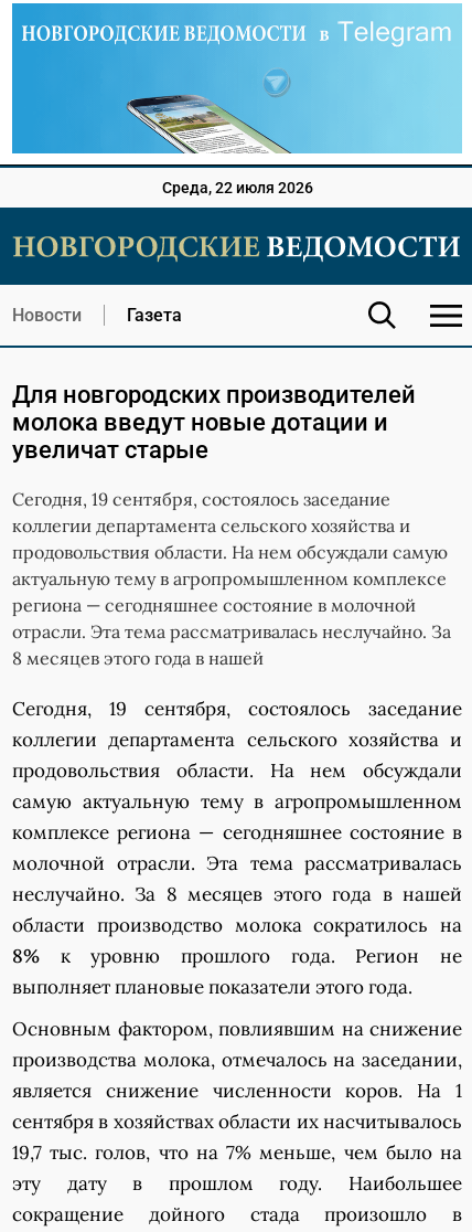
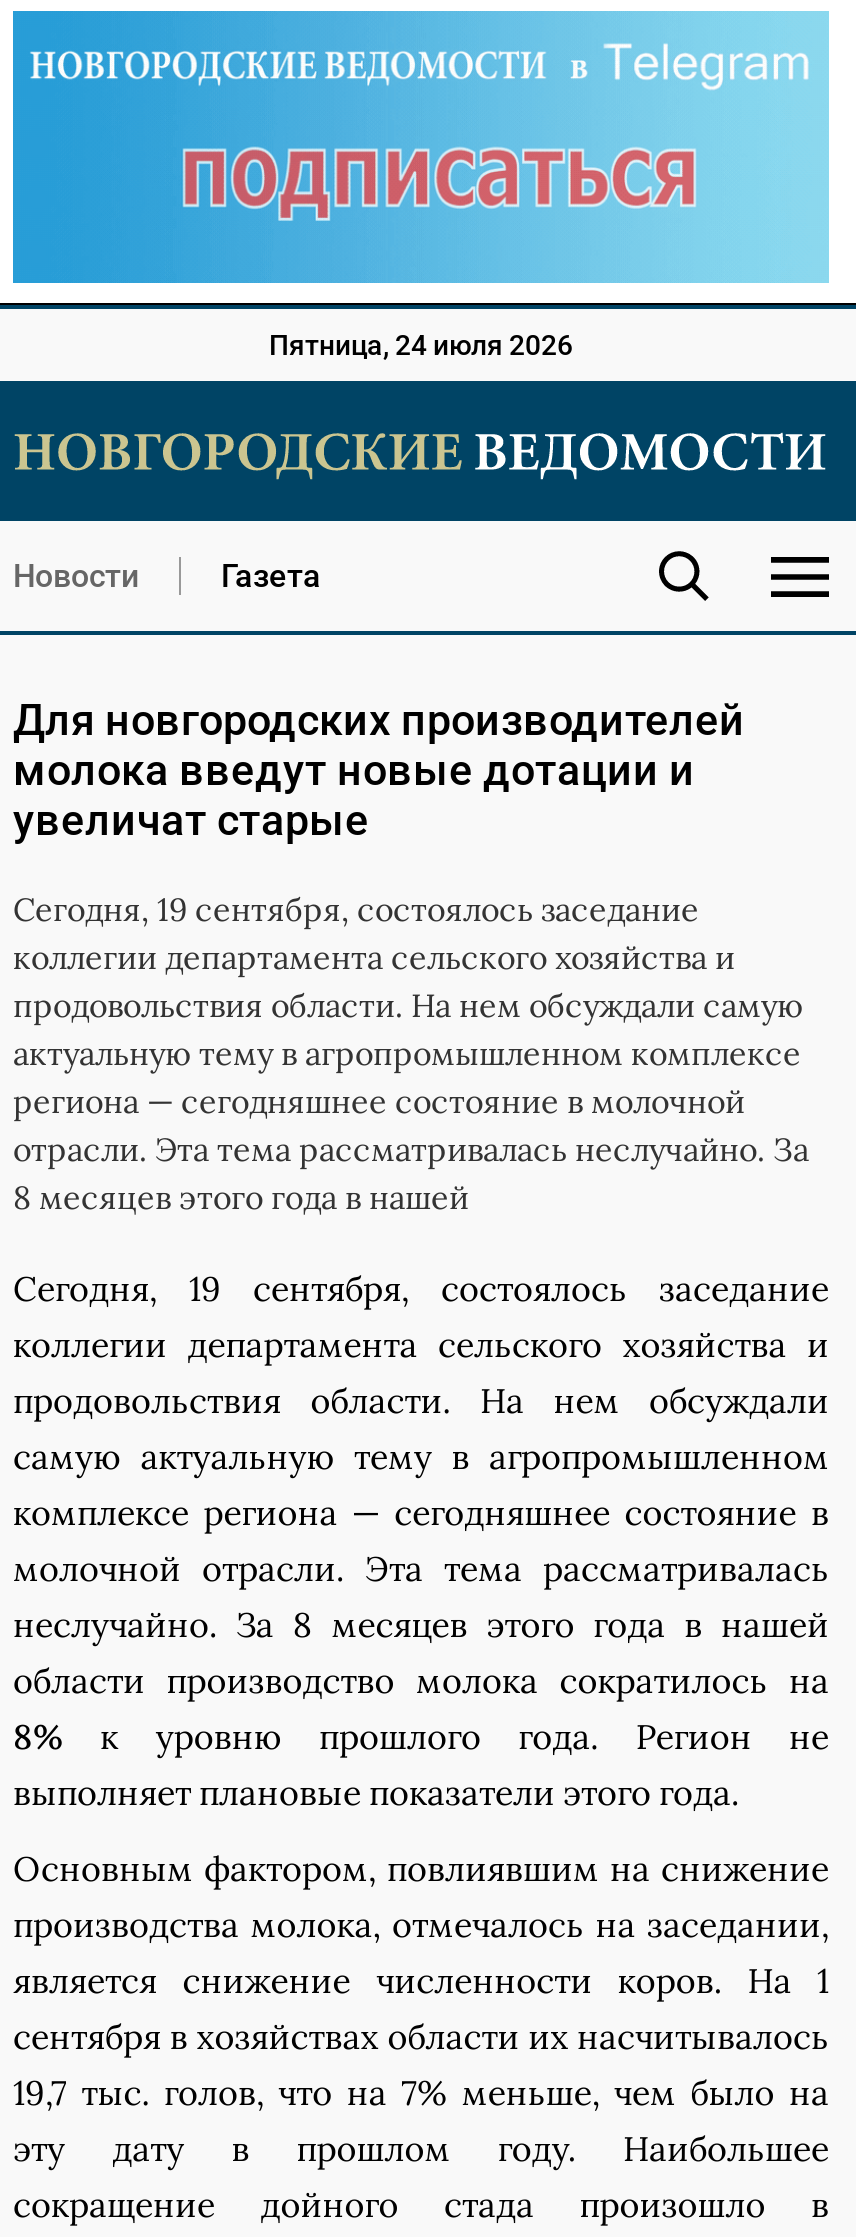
- [image]
- Среда, 22 июля 2026
+ [image]
+ Пятница, 24 июля 2026
